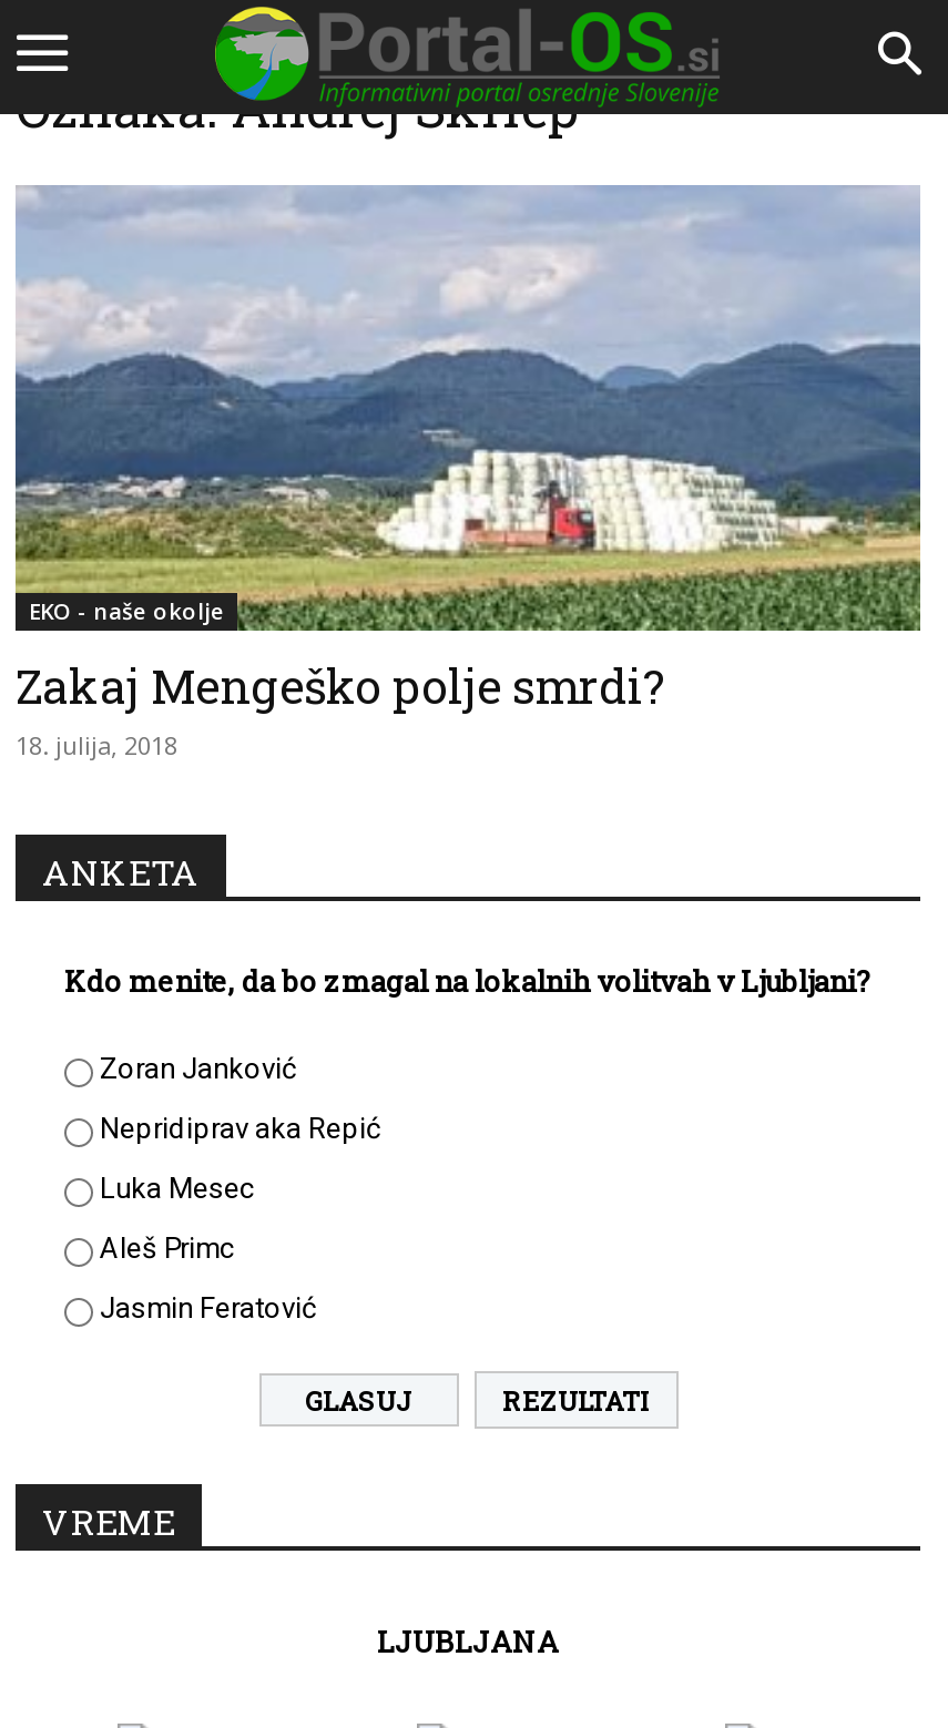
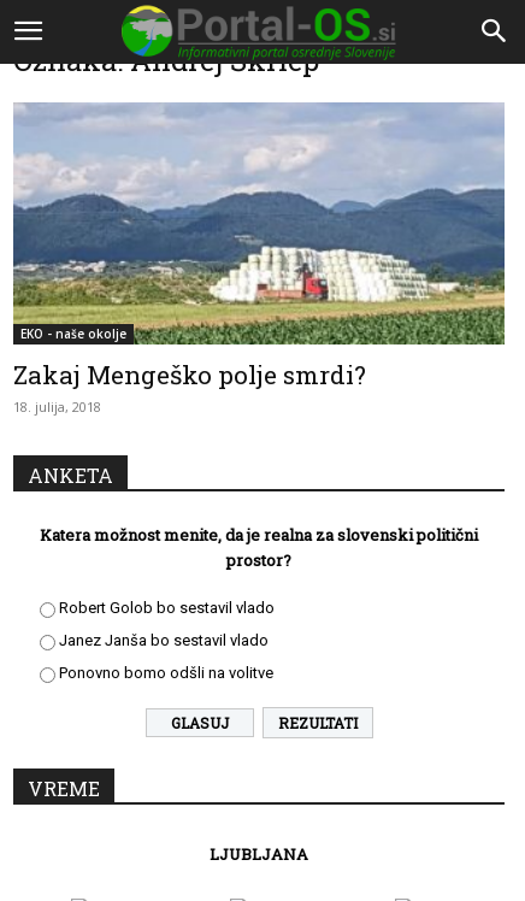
- Kdo menite, da bo zmagal na lokalnih volitvah v Ljubljani?
- Zoran Janković
- Nepridiprav aka Repić
- Luka Mesec
- Aleš Primc
- Jasmin Feratović
+ Katera možnost menite, da je realna za slovenski politični
+ prostor?
+ Robert Golob bo sestavil vlado
+ Janez Janša bo sestavil vlado
+ Ponovno bomo odšli na volitve
